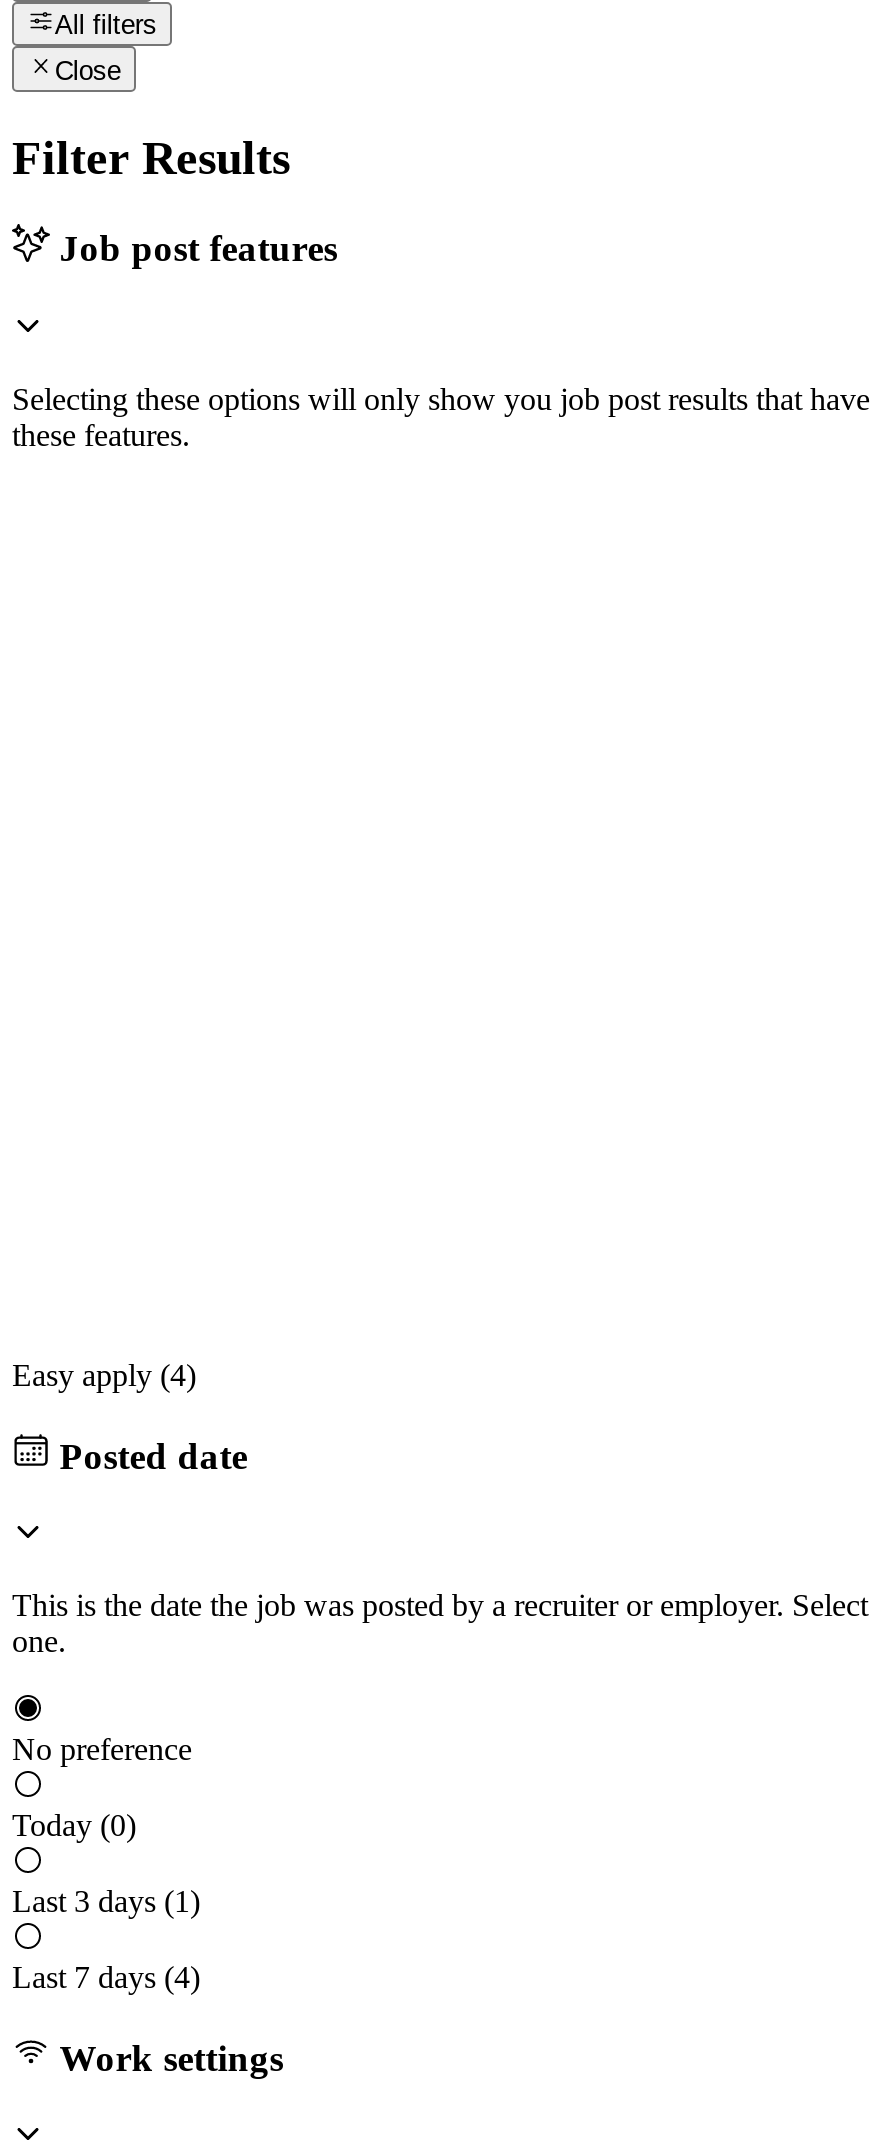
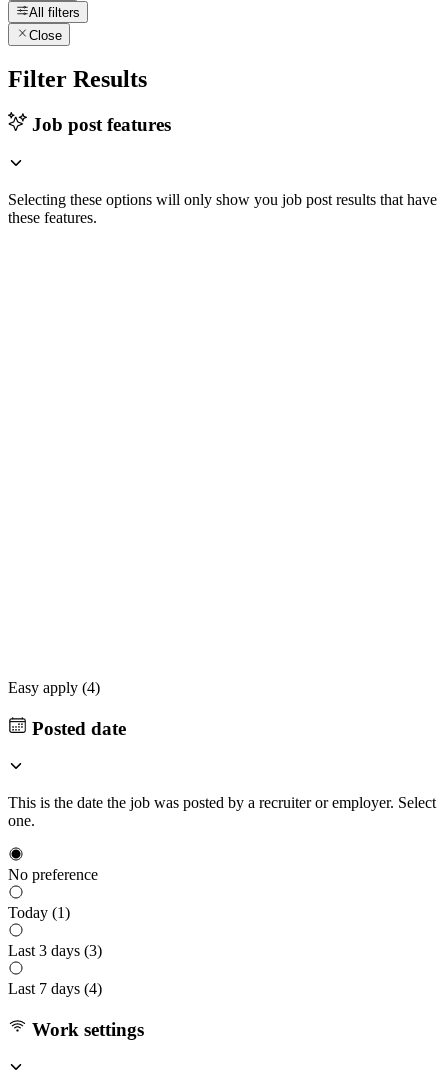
- Today (0)
+ Today (1)

- Last 3 days (1)
+ Last 3 days (3)
